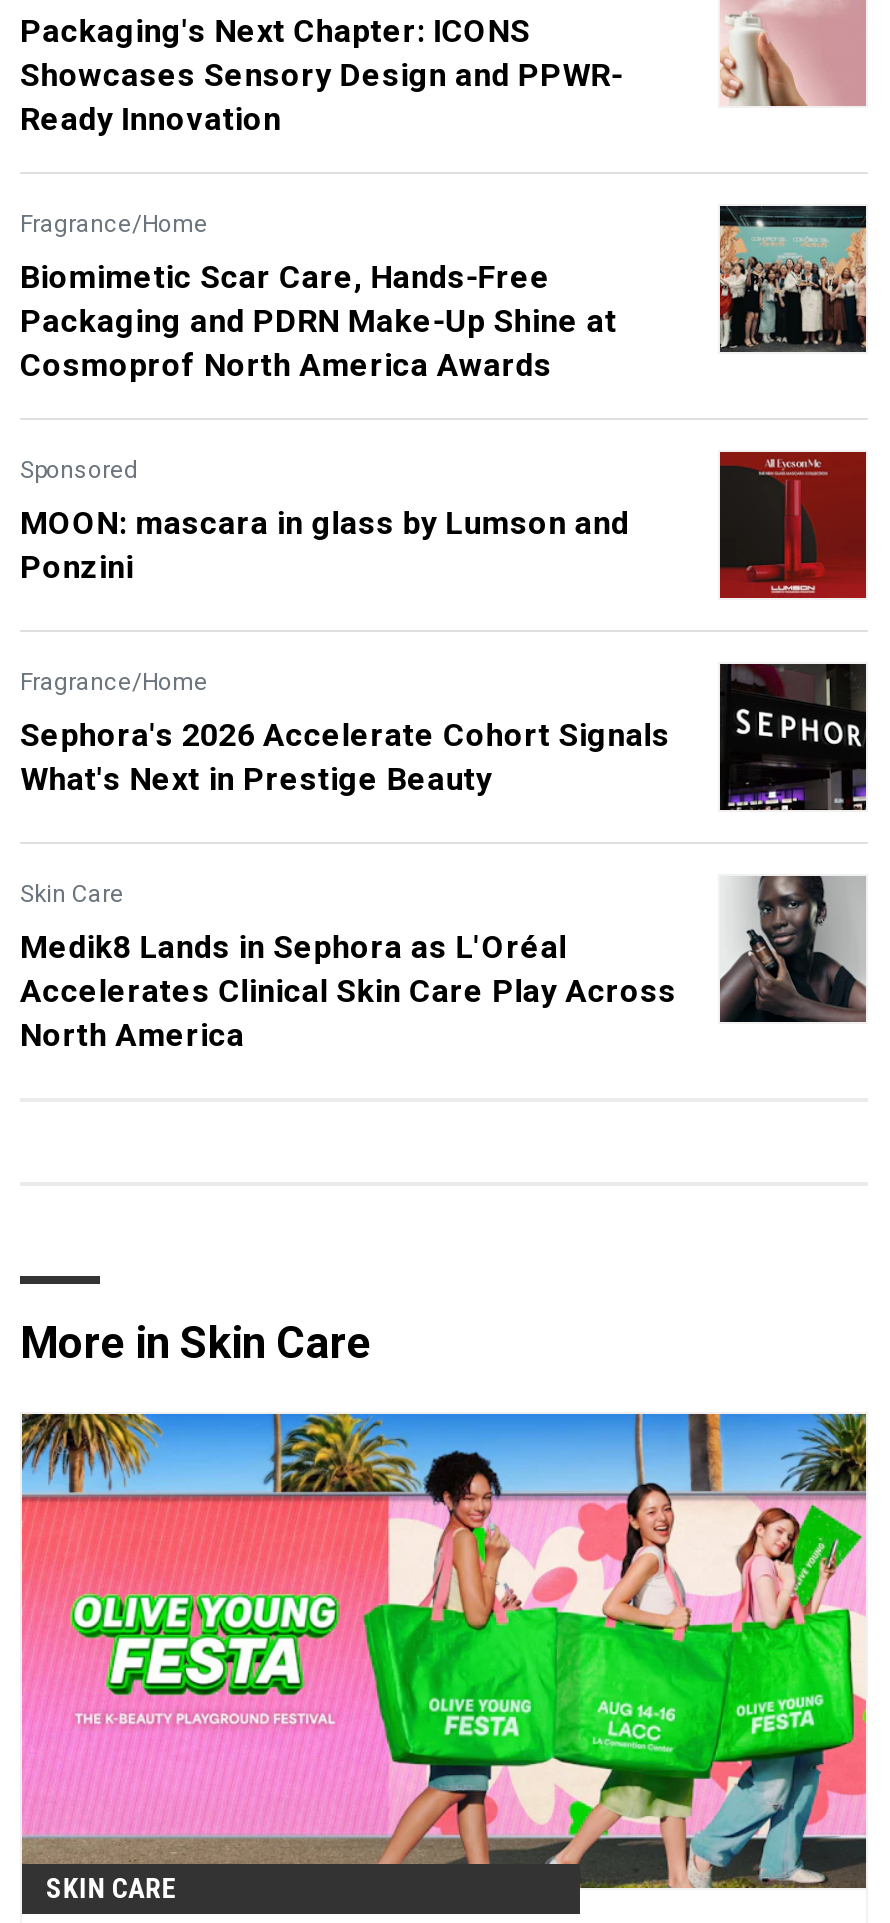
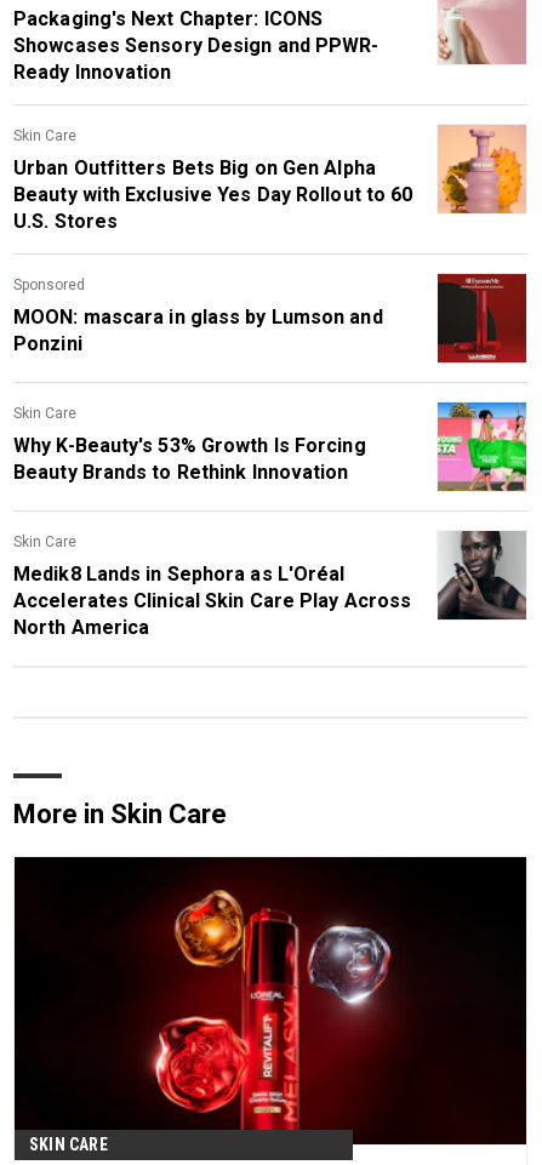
- Fragrance/Home
+ Skin Care

- [image]
+ [image]

- Biomimetic Scar Care, Hands-Free
- Packaging and PDRN Make-Up Shine at
- Cosmoprof North America Awards
+ Urban Outfitters Bets Big on Gen Alpha
+ Beauty with Exclusive Yes Day Rollout to 60
+ U.S. Stores

- Fragrance/Home
+ Skin Care

- [image]
+ [image]

- Sephora's 2026 Accelerate Cohort Signals
- What's Next in Prestige Beauty
+ Why K-Beauty's 53% Growth Is Forcing
+ Beauty Brands to Rethink Innovation

- [image]
+ [image]
